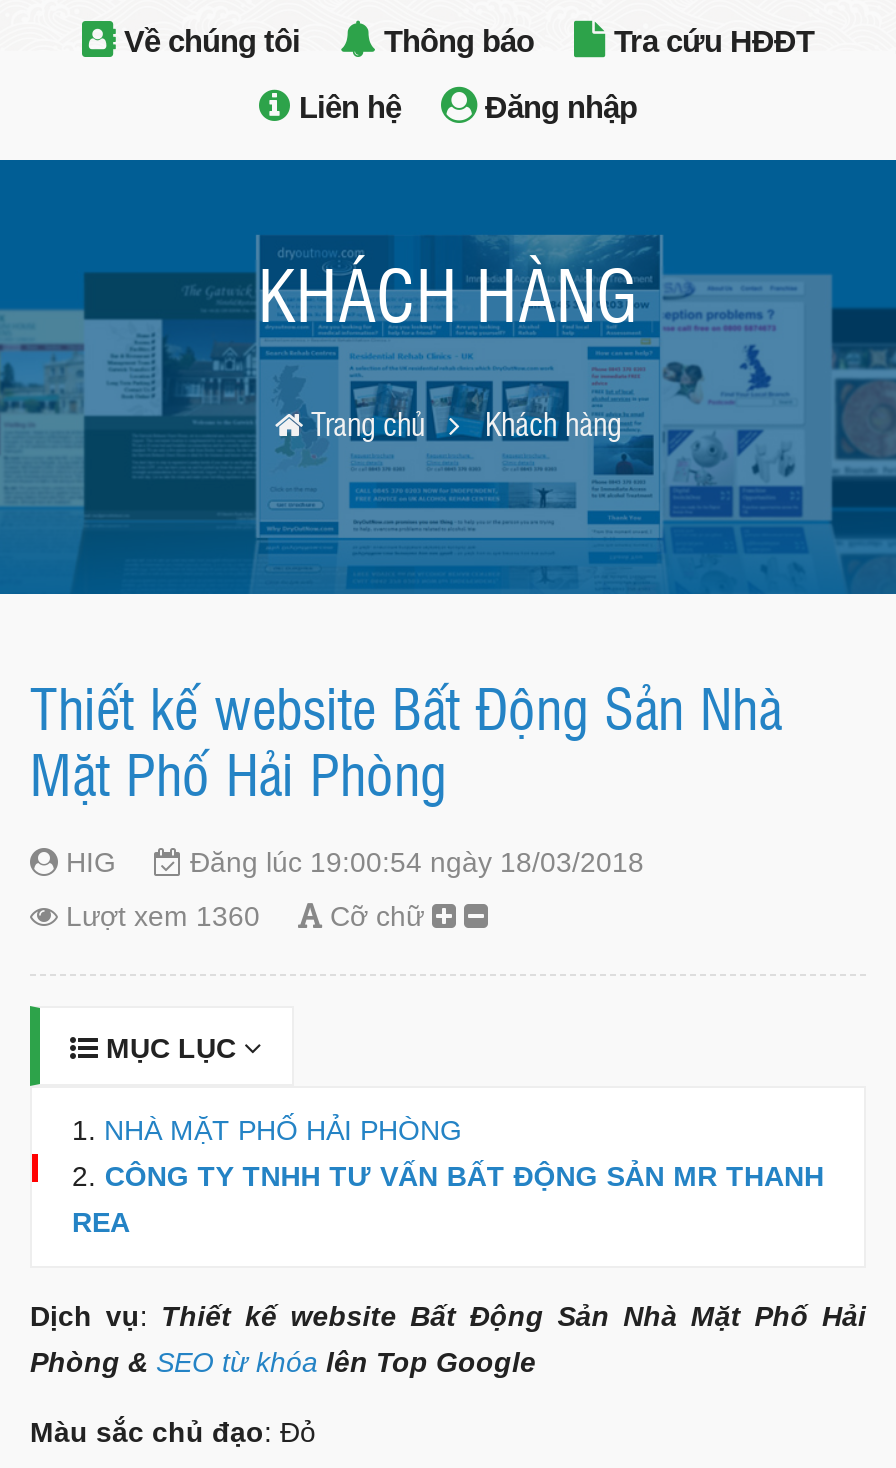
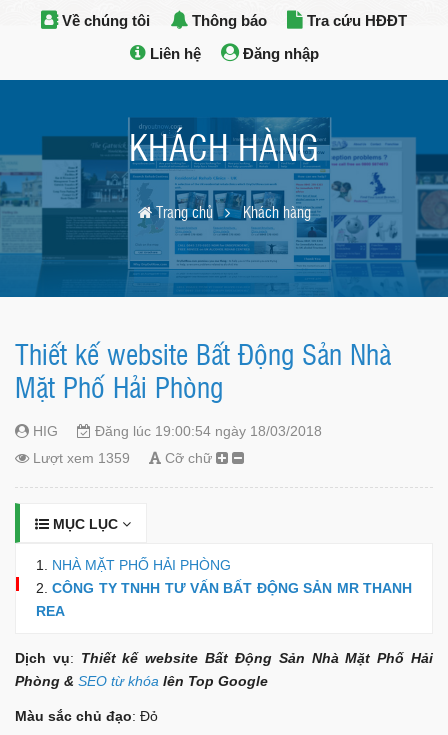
- Lượt xem 1360 Cỡ chữ
+ Lượt xem 1359 Cỡ chữ
